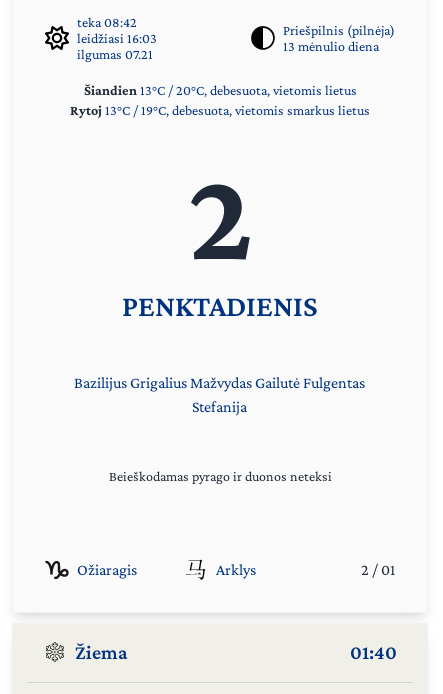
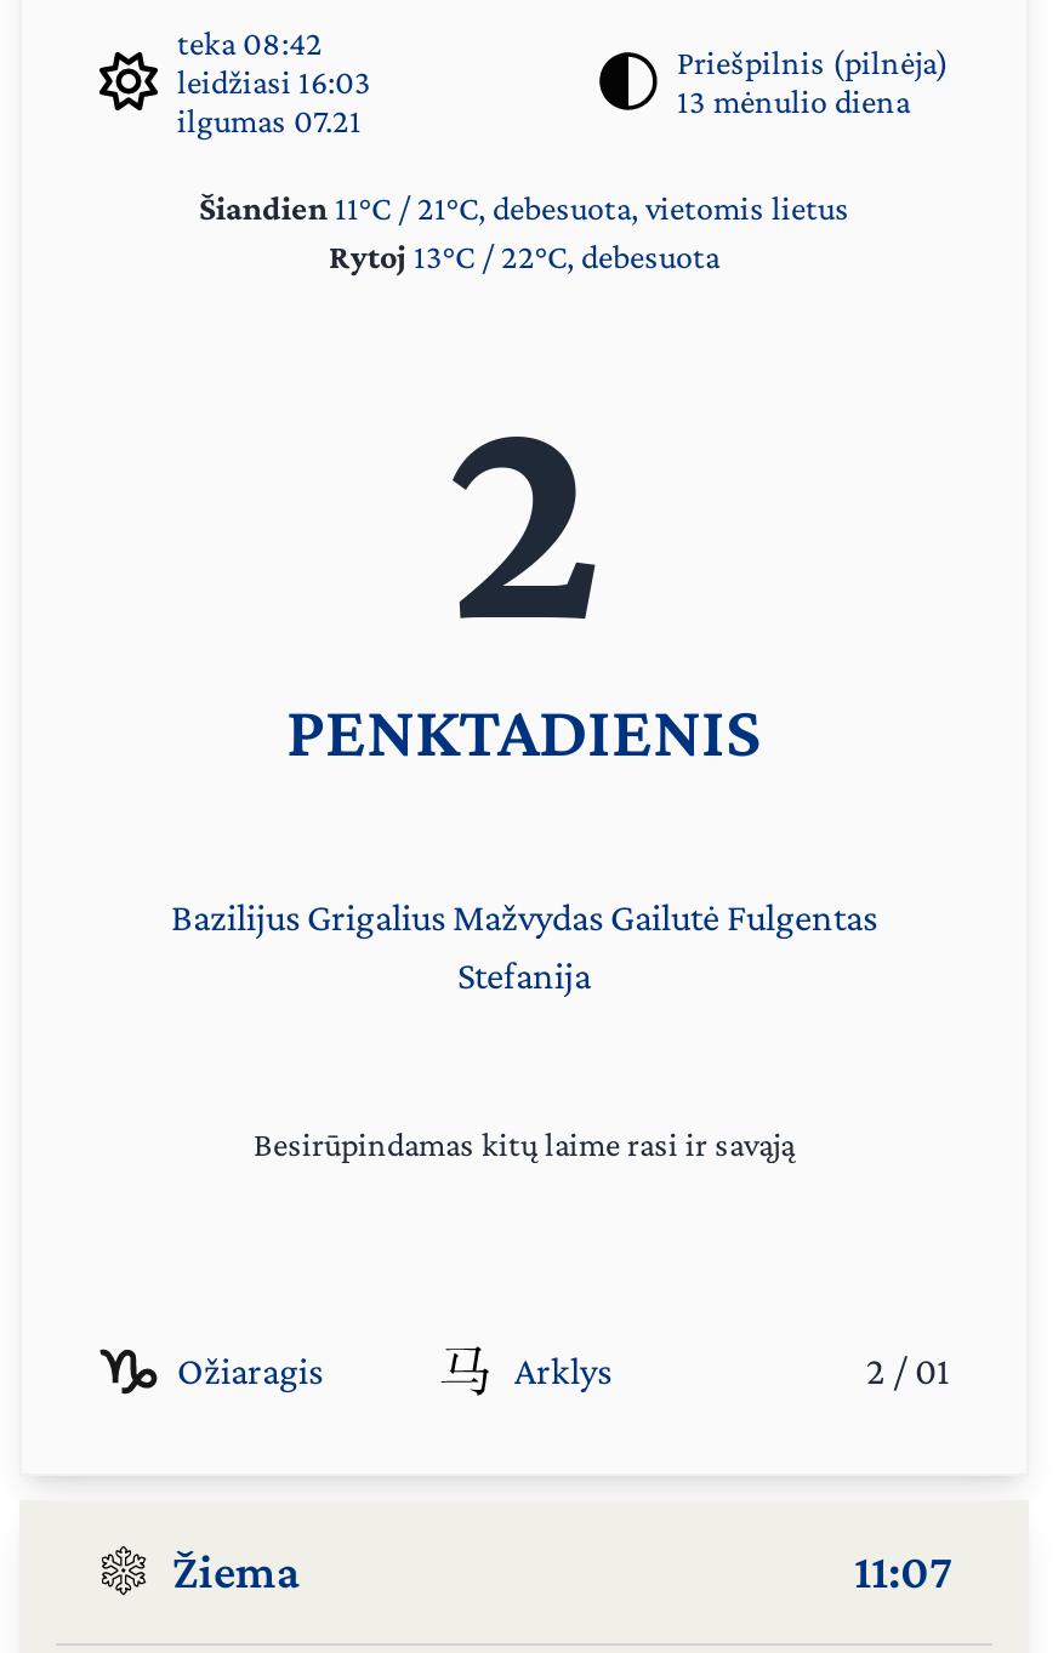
- Šiandien 13°C / 20°C, debesuota, vietomis lietus
- Rytoj 13°C / 19°C, debesuota, vietomis smarkus lietus
+ Šiandien 11°C / 21°C, debesuota, vietomis lietus
+ Rytoj 13°C / 22°C, debesuota

- Beieškodamas pyrago ir duonos neteksi
+ Besirūpindamas kitų laime rasi ir savąją

- 01:40
+ 11:07
